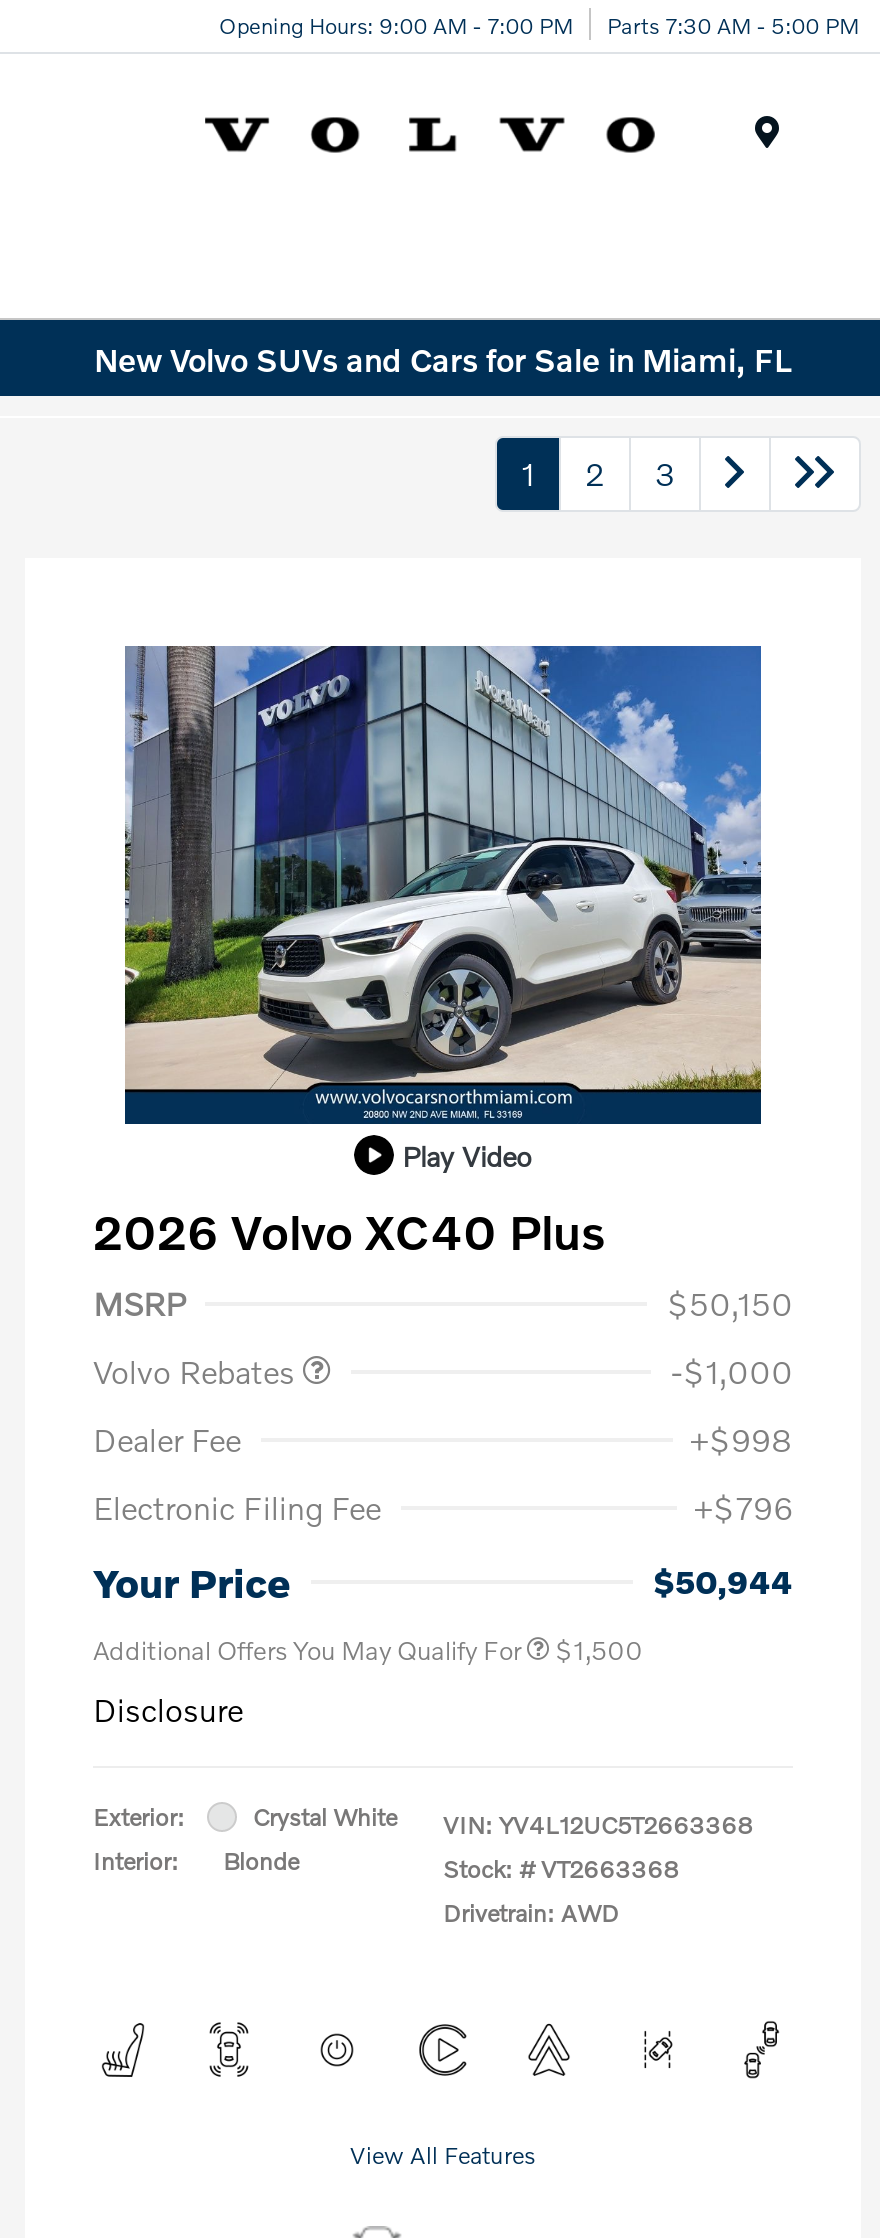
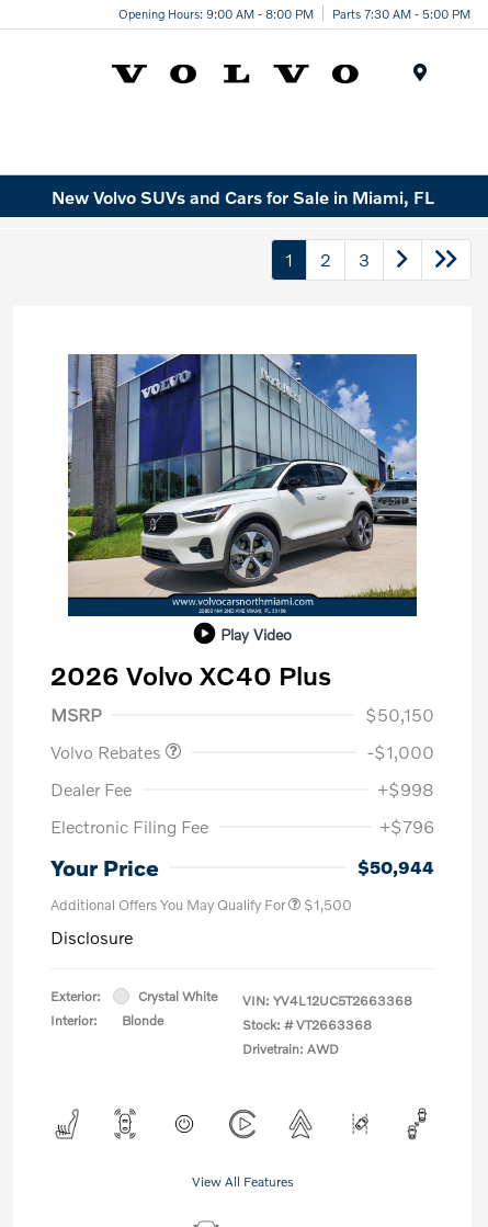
- Opening Hours: 9:00 AM - 7:00 PM
+ Opening Hours: 9:00 AM - 8:00 PM
